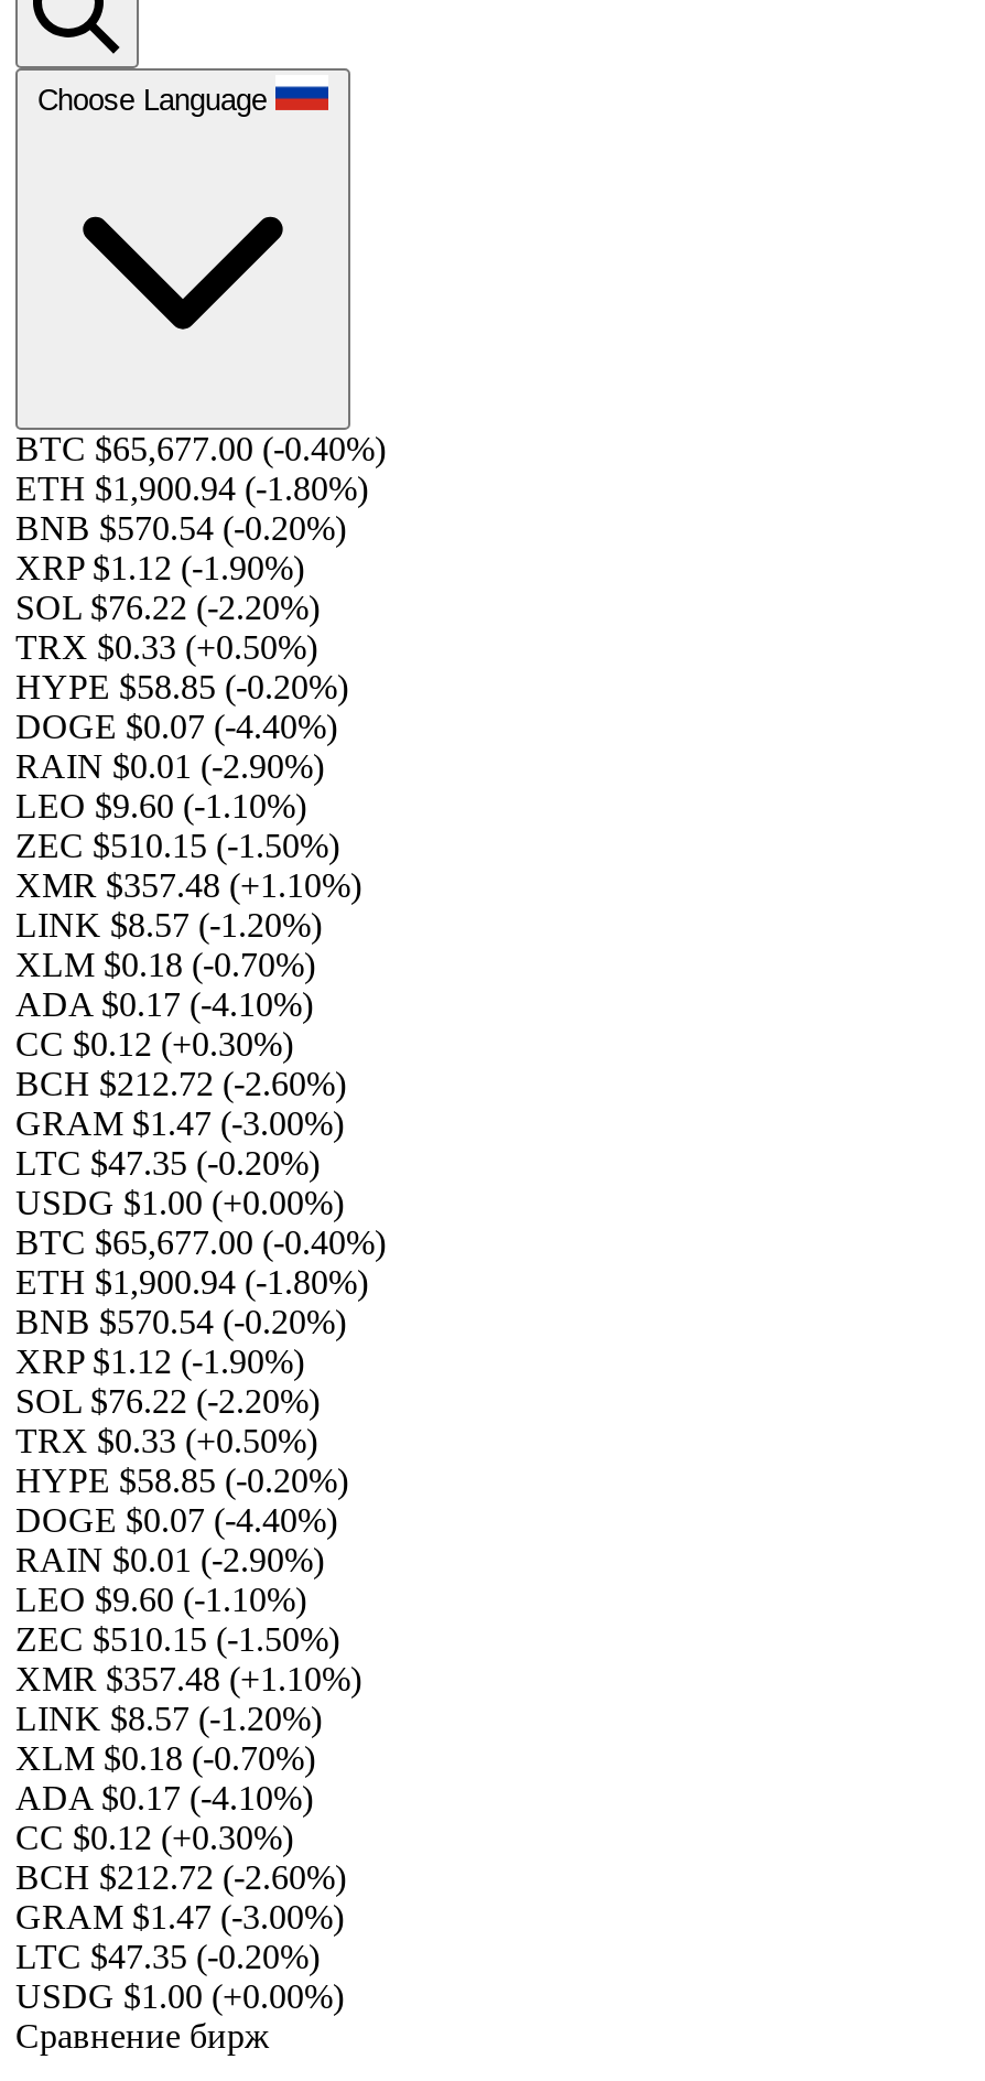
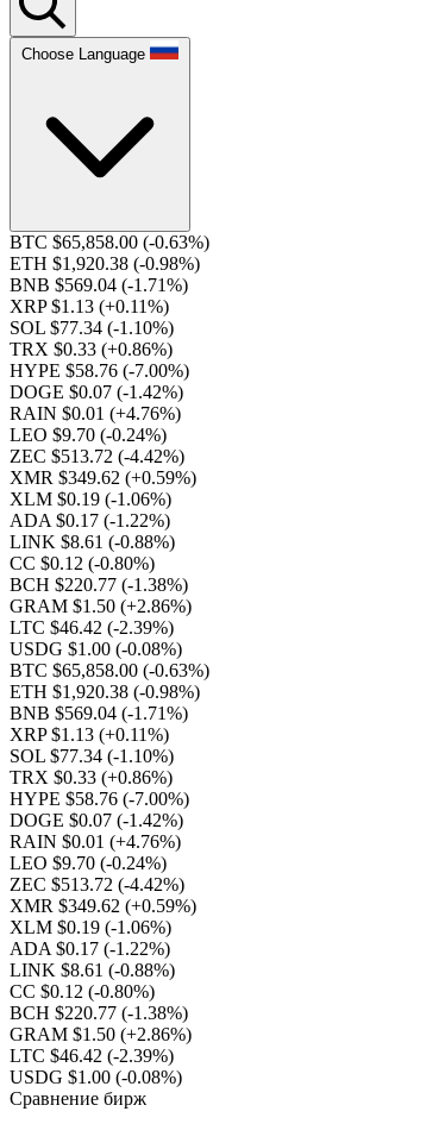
- BTC $65,677.00(-0.40%)
- ETH $1,900.94 (-1.80%)
- BNB $570.54 (-0.20%)
- XRP $1.12 (-1.90%)
- SOL $76.22(-2.20%)
- TRX $0.33 (+0.50%)
- HYPE $58.85 (-0.20%)
- DOGE $0.07 (-4.40%)
- RAIN $0.01 (-2.90%)
- LEO $9.60 (-1.10%)
- ZEC $510.15 (-1.50%)
- XMR $357.48(+1.10%)
- LINK $8.57 (-1.20%)
- XLM $0.18 (-0.70%)
- ADA $0.17 (-4.10%)
- CC $0.12 (+0.30%)
- BCH $212.72 (-2.60%)
- GRAM $1.47 (-3.00%)
- LTC $47.35 (-0.20%)
- USDG $1.00(+0.00%)
- BTC $65,677.00 (-0.40%)
- ETH $1,900.94 (-1.80%)
- BNB $570.54 (-0.20%)
- XRP $1.12 (-1.90%)
- SOL $76.22(-2.20%)
- TRX $0.33 (+0.50%)
- HYPE $58.85 (-0.20%)
- DOGE $0.07 (-4.40%)
- RAIN $0.01 (-2.90%)
- LEO $9.60 (-1.10%)
- ZEC $510.15 (-1.50%)
- XMR $357.48(+1.10%)
- LINK $8.57 (-1.20%)
- XLM $0.18 (-0.70%)
- ADA $0.17 (-4.10%)
- CC $0.12 (+0.30%)
- BCH $212.72 (-2.60%)
- GRAM $1.47 (-3.00%)
- LTC $47.35 (-0.20%)
- USDG $1.00(+0.00%)
+ BTC $65,858.00(-0.63%)
+ ETH $1,920.38 (-0.98%)
+ BNB $569.04 (-1.71%)
+ XRP $1.13 (+0.11%)
+ SOL $77.34(-1.10%)
+ TRX $0.33 (+0.86%)
+ HYPE $58.76 (-7.00%)
+ DOGE $0.07 (-1.42%)
+ RAIN $0.01 (+4.76%)
+ LEO $9.70 (-0.24%)
+ ZEC $513.72 (-4.42%)
+ XMR $349.62(+0.59%)
+ XLM $0.19 (-1.06%)
+ ADA $0.17 (-1.22%)
+ LINK $8.61 (-0.88%)
+ CC $0.12 (-0.80%)
+ BCH $220.77 (-1.38%)
+ GRAM $1.50 (+2.86%)
+ LTC $46.42 (-2.39%)
+ USDG $1.00(-0.08%)
+ BTC $65,858.00 (-0.63%)
+ ETH $1,920.38 (-0.98%)
+ BNB $569.04 (-1.71%)
+ XRP $1.13 (+0.11%)
+ SOL $77.34(-1.10%)
+ TRX $0.33 (+0.86%)
+ HYPE $58.76 (-7.00%)
+ DOGE $0.07 (-1.42%)
+ RAIN $0.01 (+4.76%)
+ LEO $9.70 (-0.24%)
+ ZEC $513.72 (-4.42%)
+ XMR $349.62(+0.59%)
+ XLM $0.19 (-1.06%)
+ ADA $0.17 (-1.22%)
+ LINK $8.61 (-0.88%)
+ CC $0.12 (-0.80%)
+ BCH $220.77 (-1.38%)
+ GRAM $1.50 (+2.86%)
+ LTC $46.42 (-2.39%)
+ USDG $1.00(-0.08%)
